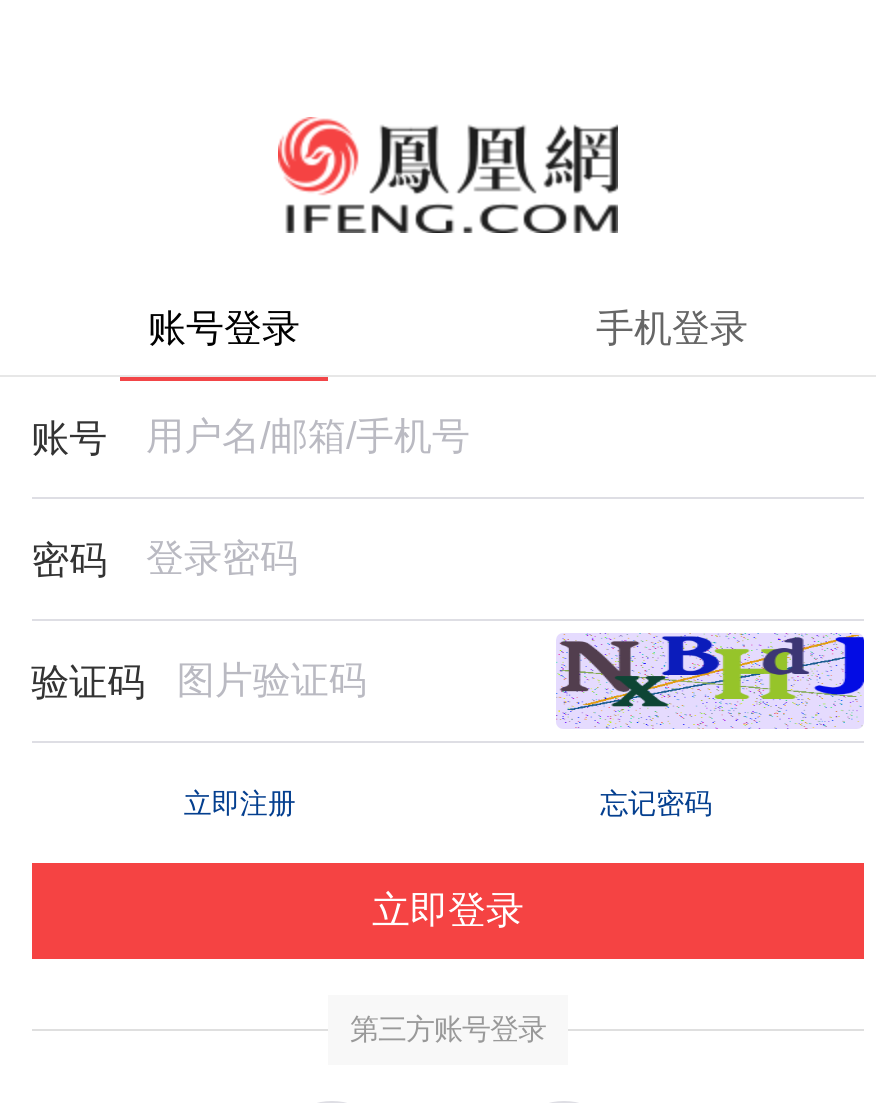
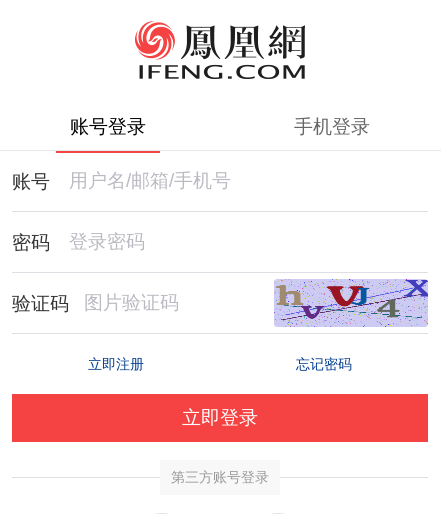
- [image]
+ [image]
